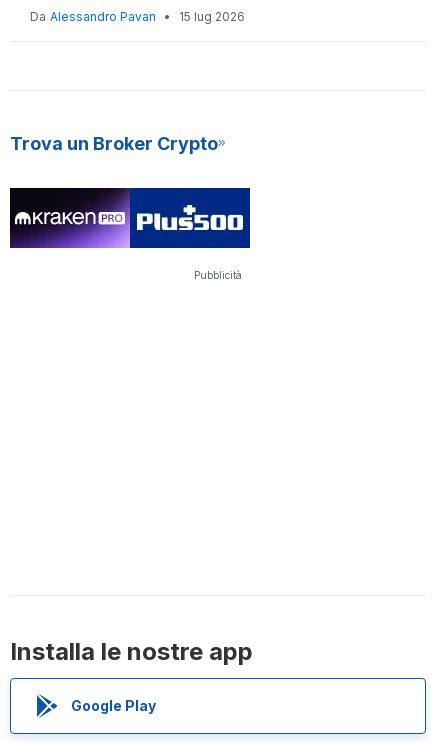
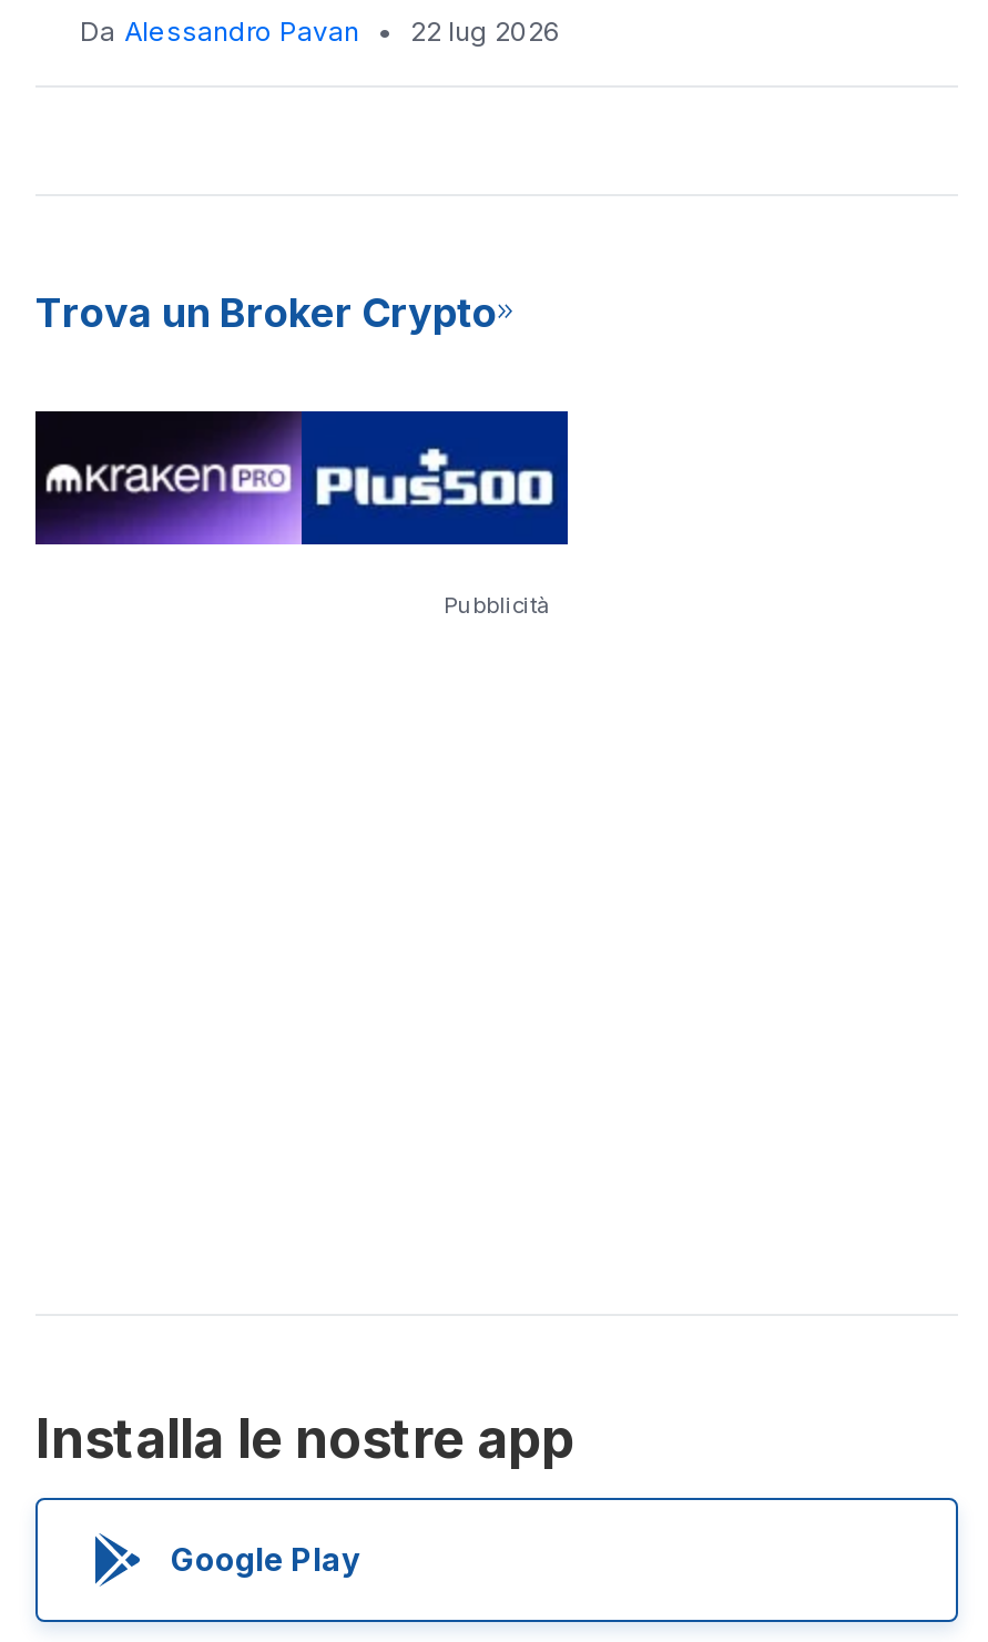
- 15 lug 2026
+ 22 lug 2026
